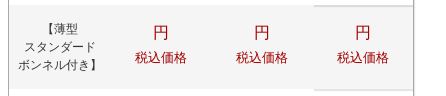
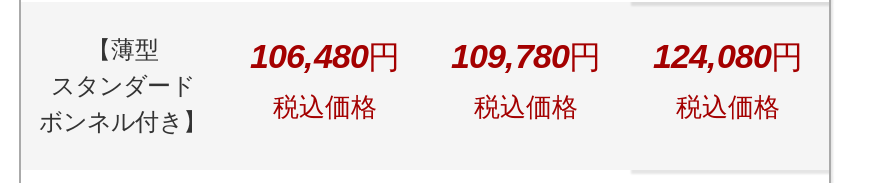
- 円
+ 106,480円

- 円
+ 109,780円

- 円
+ 124,080円
